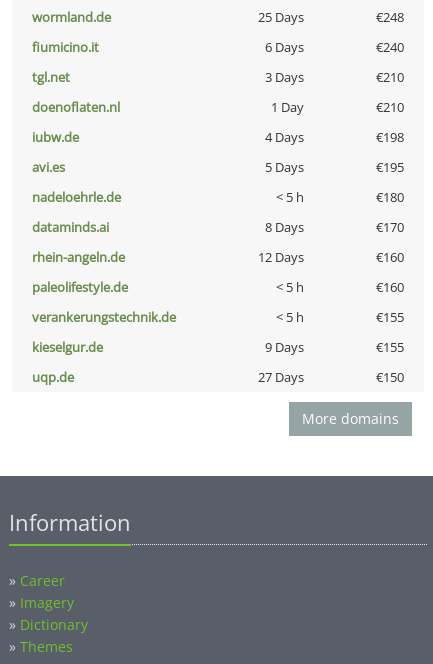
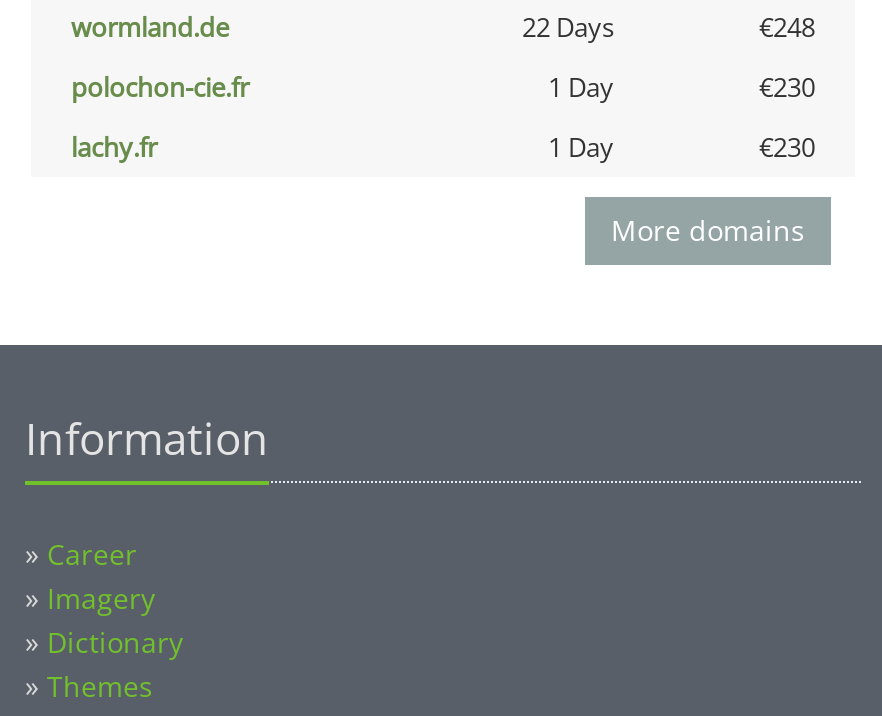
- 25 Days
+ 22 Days

- fiumicino.it
- 6 Days
- €240
- tgl.net
- 3 Days
- €210
- doenoflaten.nl
+ polochon-cie.fr

- €210
- iubw.de
- 4 Days
- €198
- avi.es
- 5 Days
- €195
- nadeloehrle.de
- < 5 h
- €180
- dataminds.ai
- 8 Days
- €170
- rhein-angeln.de
- 12 Days
- €160
- paleolifestyle.de
- < 5 h
- €160
- verankerungstechnik.de
- < 5 h
- €155
- kieselgur.de
- 9 Days
- €155
- uqp.de
- 27 Days
- €150
+ €230
+ lachy.fr
+ 1 Day
+ €230
